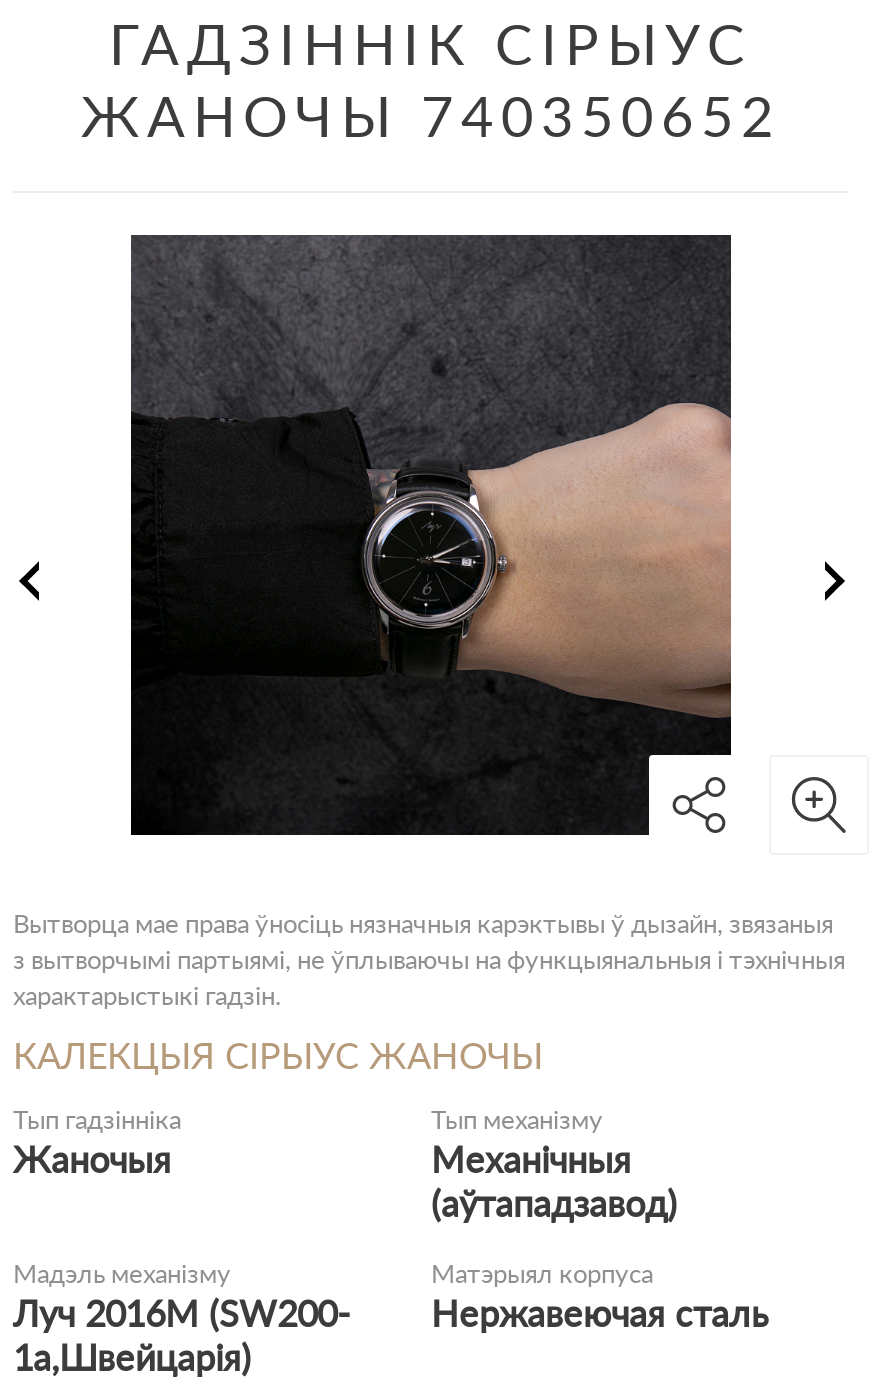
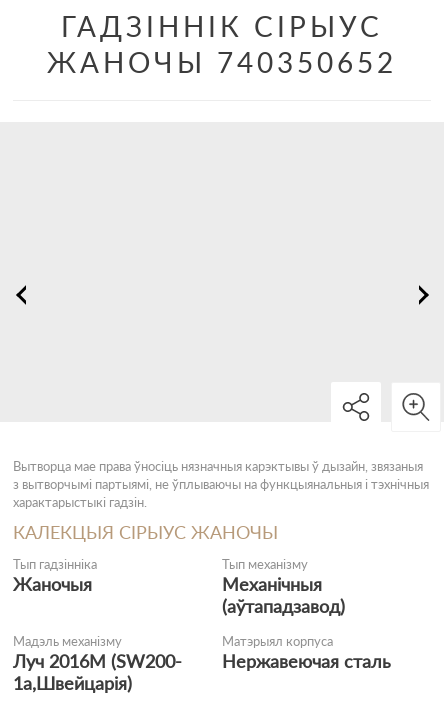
- [image]
